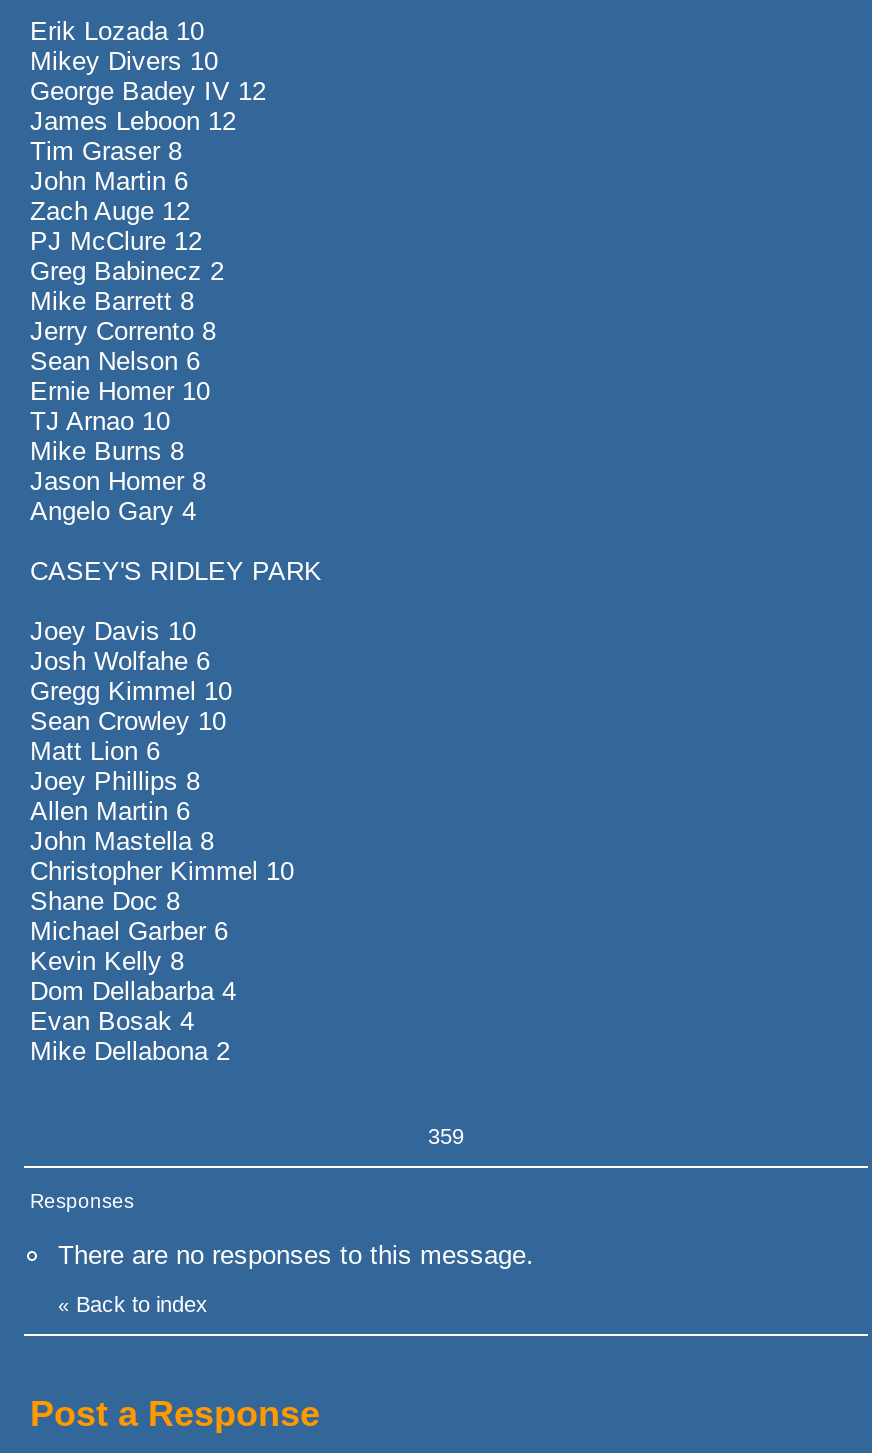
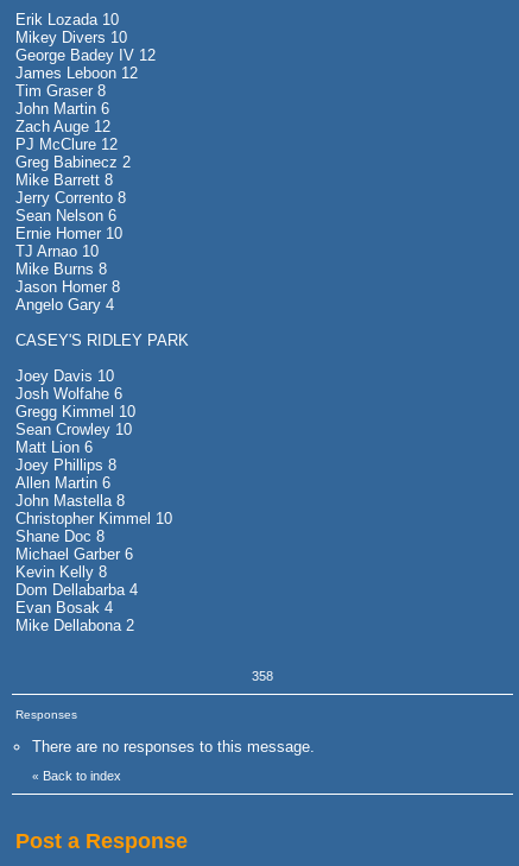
- 359
+ 358
